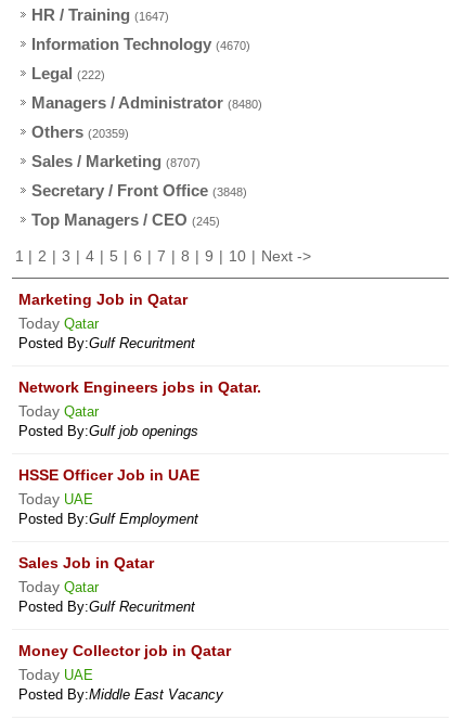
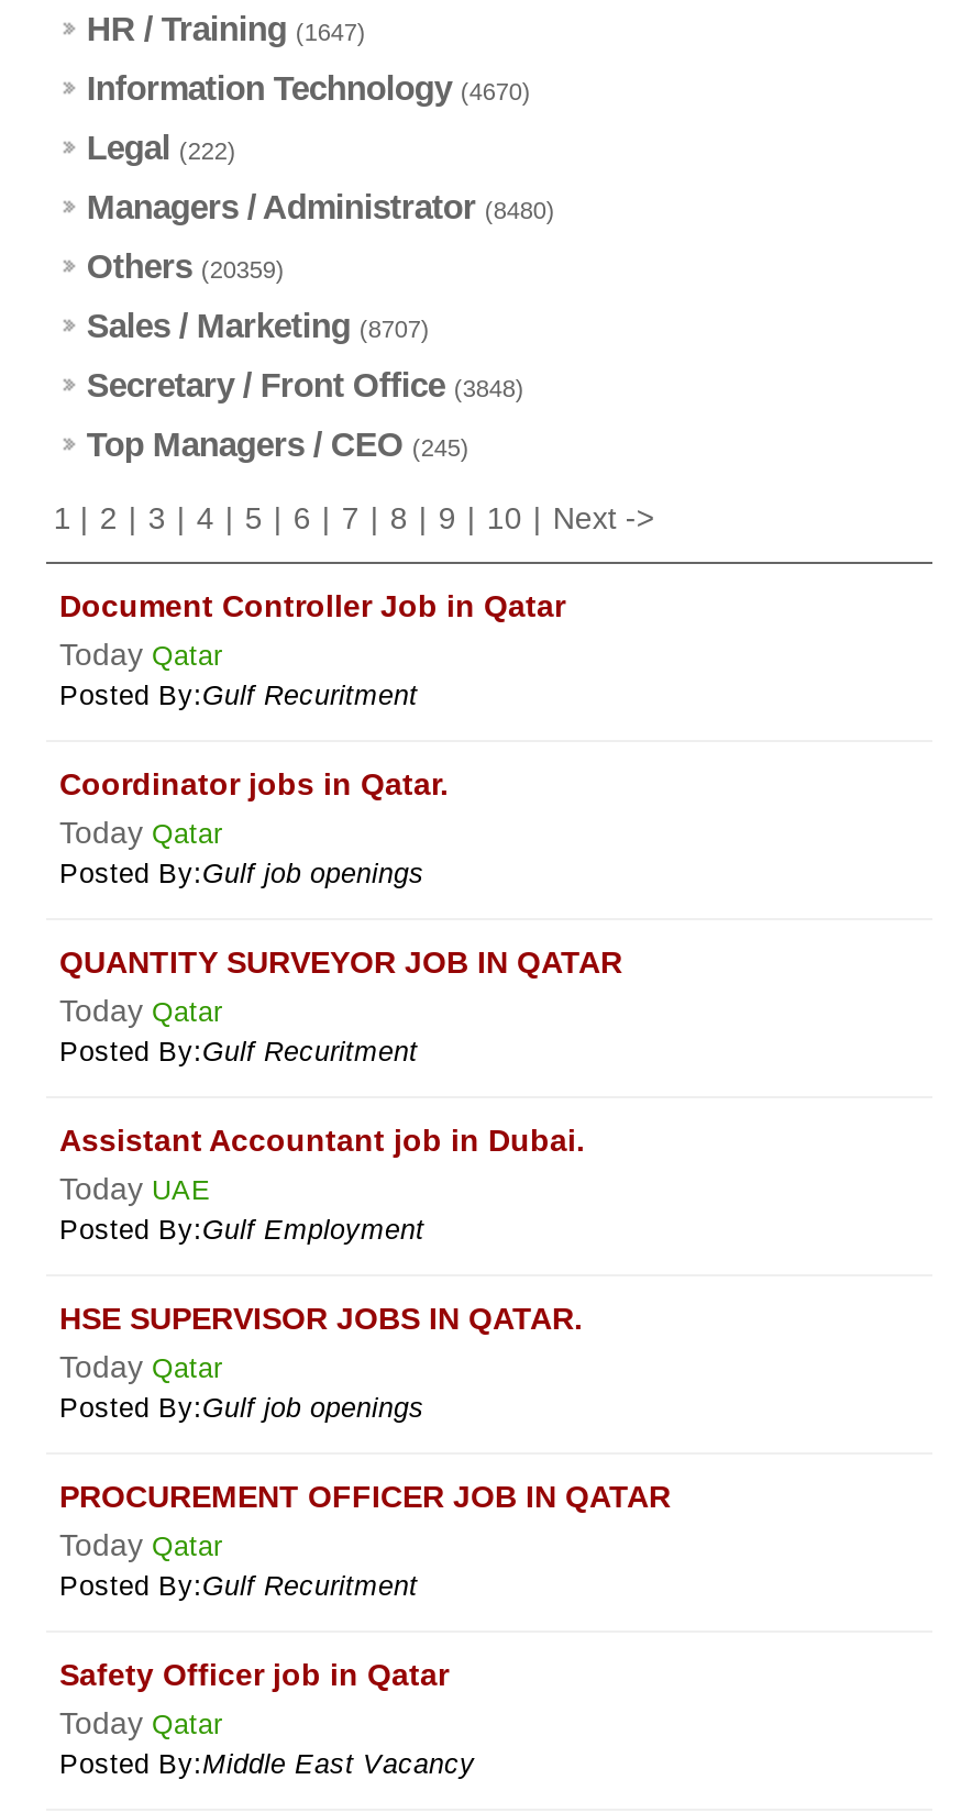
- Marketing Job in Qatar
+ Document Controller Job in Qatar

- Network Engineers jobs in Qatar.
+ Coordinator jobs in Qatar.

- HSSE Officer Job in UAE
+ QUANTITY SURVEYOR JOB IN QATAR
+ Today Qatar
+ Posted By:Gulf Recuritment
+ Assistant Accountant job in Dubai.

- Sales Job in Qatar
+ HSE SUPERVISOR JOBS IN QATAR.
+ Today Qatar
+ Posted By:Gulf job openings
+ PROCUREMENT OFFICER JOB IN QATAR

- Money Collector job in Qatar
+ Safety Officer job in Qatar

- Today UAE
+ Today Qatar
